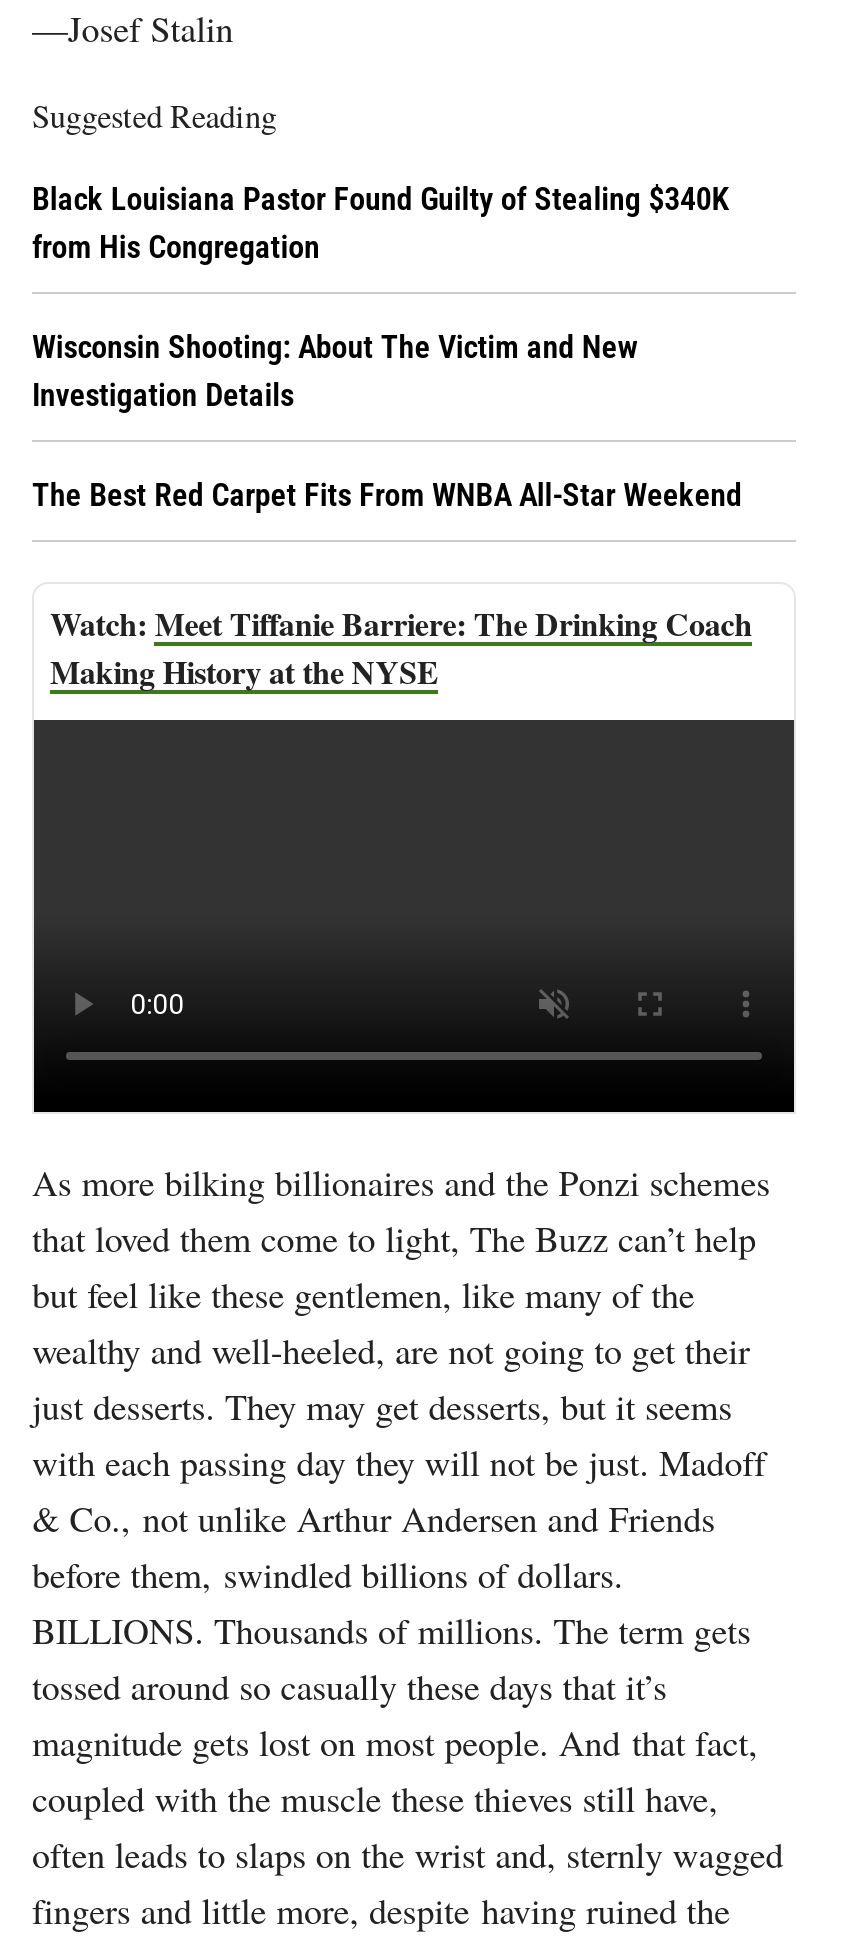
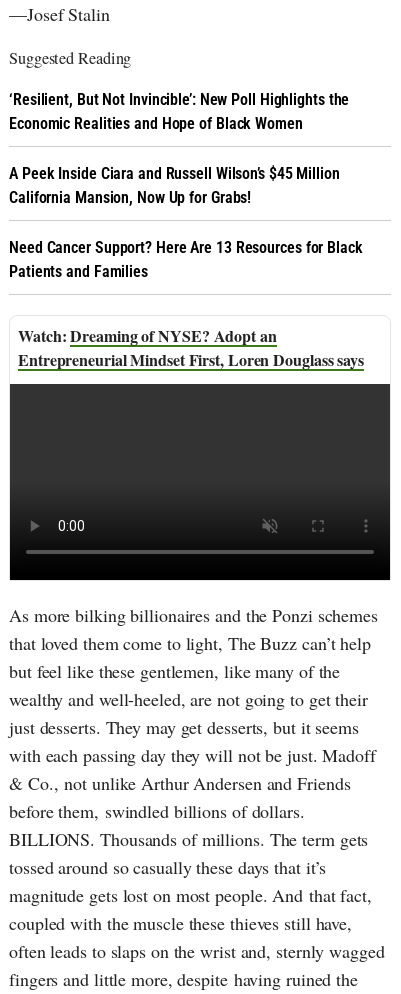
- Black Louisiana Pastor Found Guilty of Stealing $340K
- from His Congregation
+ ‘Resilient, But Not Invincible’: New Poll Highlights the
+ Economic Realities and Hope of Black Women

- Wisconsin Shooting: About The Victim and New
- Investigation Details
+ A Peek Inside Ciara and Russell Wilson’s $45 Million
+ California Mansion, Now Up for Grabs!

- The Best Red Carpet Fits From WNBA All-Star Weekend
+ Need Cancer Support? Here Are 13 Resources for Black
+ Patients and Families

- Meet Tiffanie Barriere: The Drinking Coach
- Making History at the NYSE
+ Dreaming of NYSE? Adopt an
+ Entrepreneurial Mindset First, Loren Douglass says
